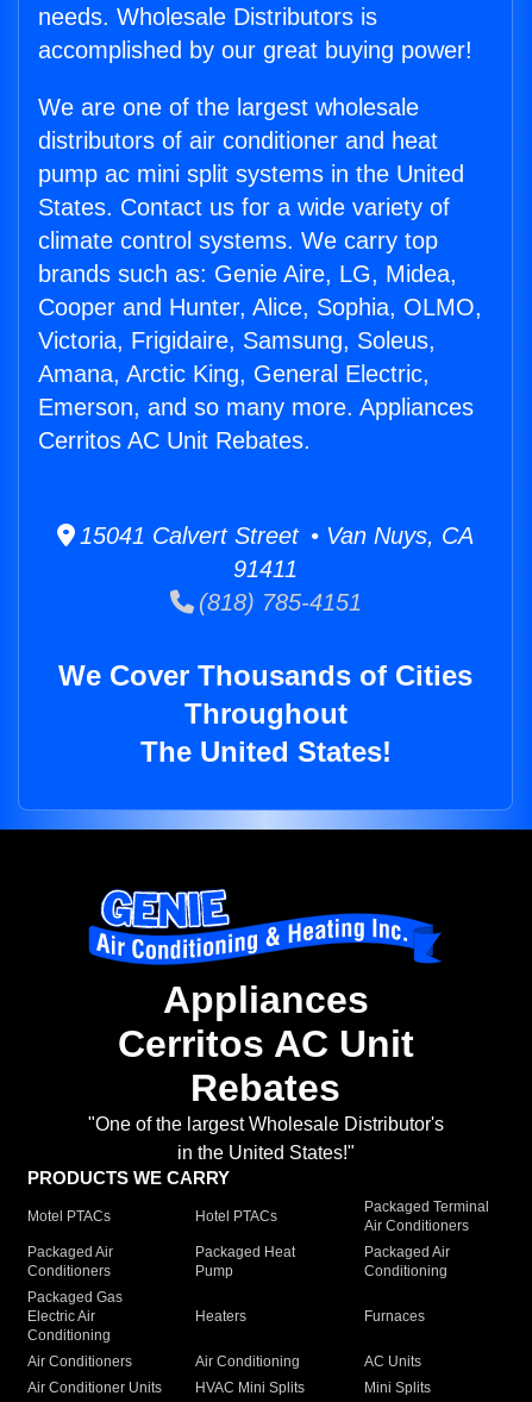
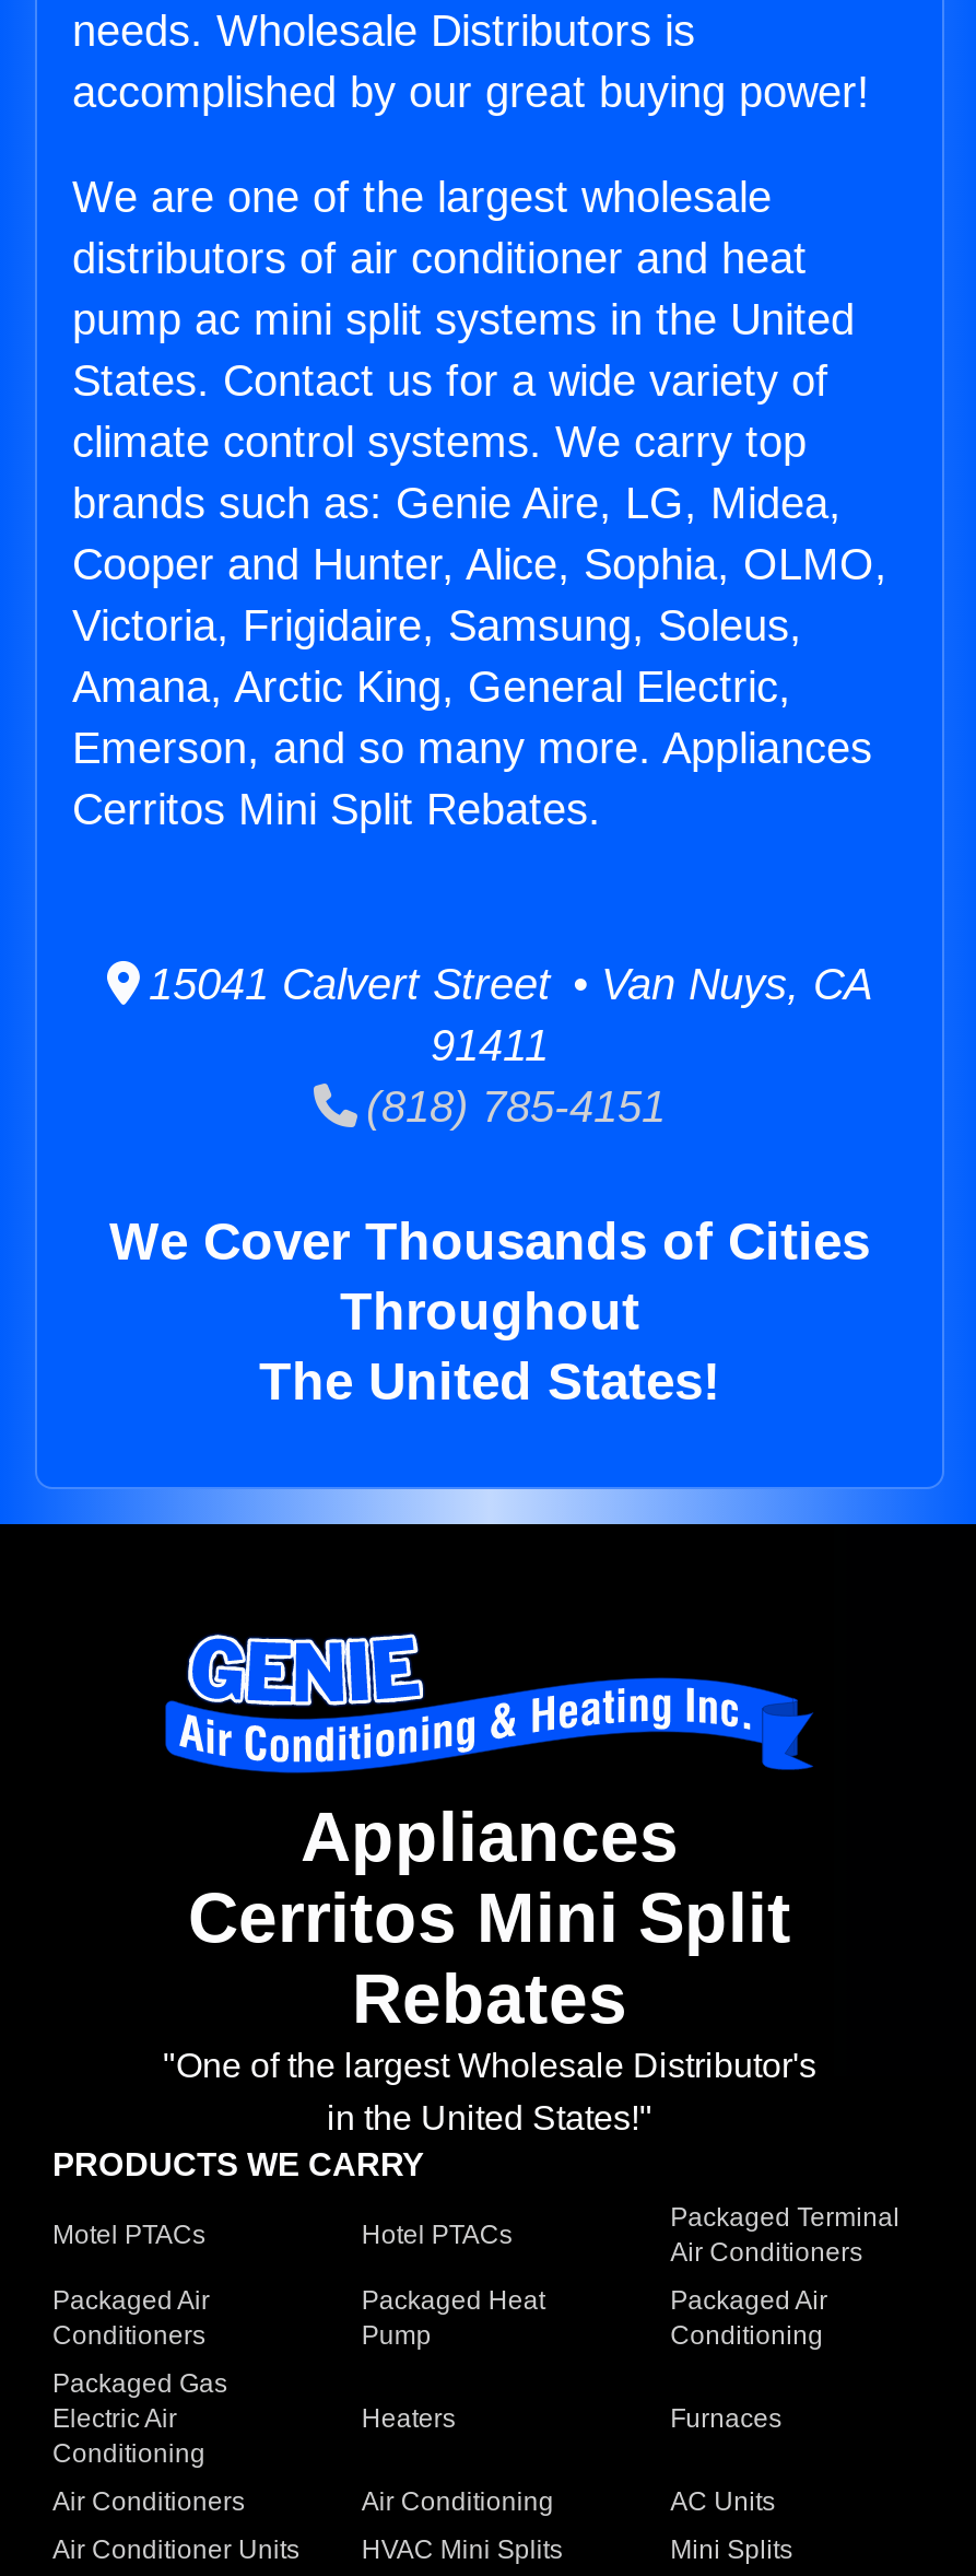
- Cerritos AC Unit Rebates.
+ Cerritos Mini Split Rebates.

- Cerritos AC Unit
+ Cerritos Mini Split
